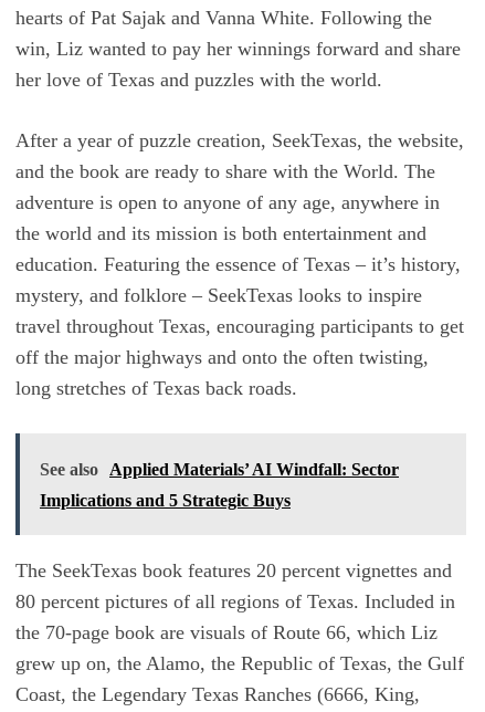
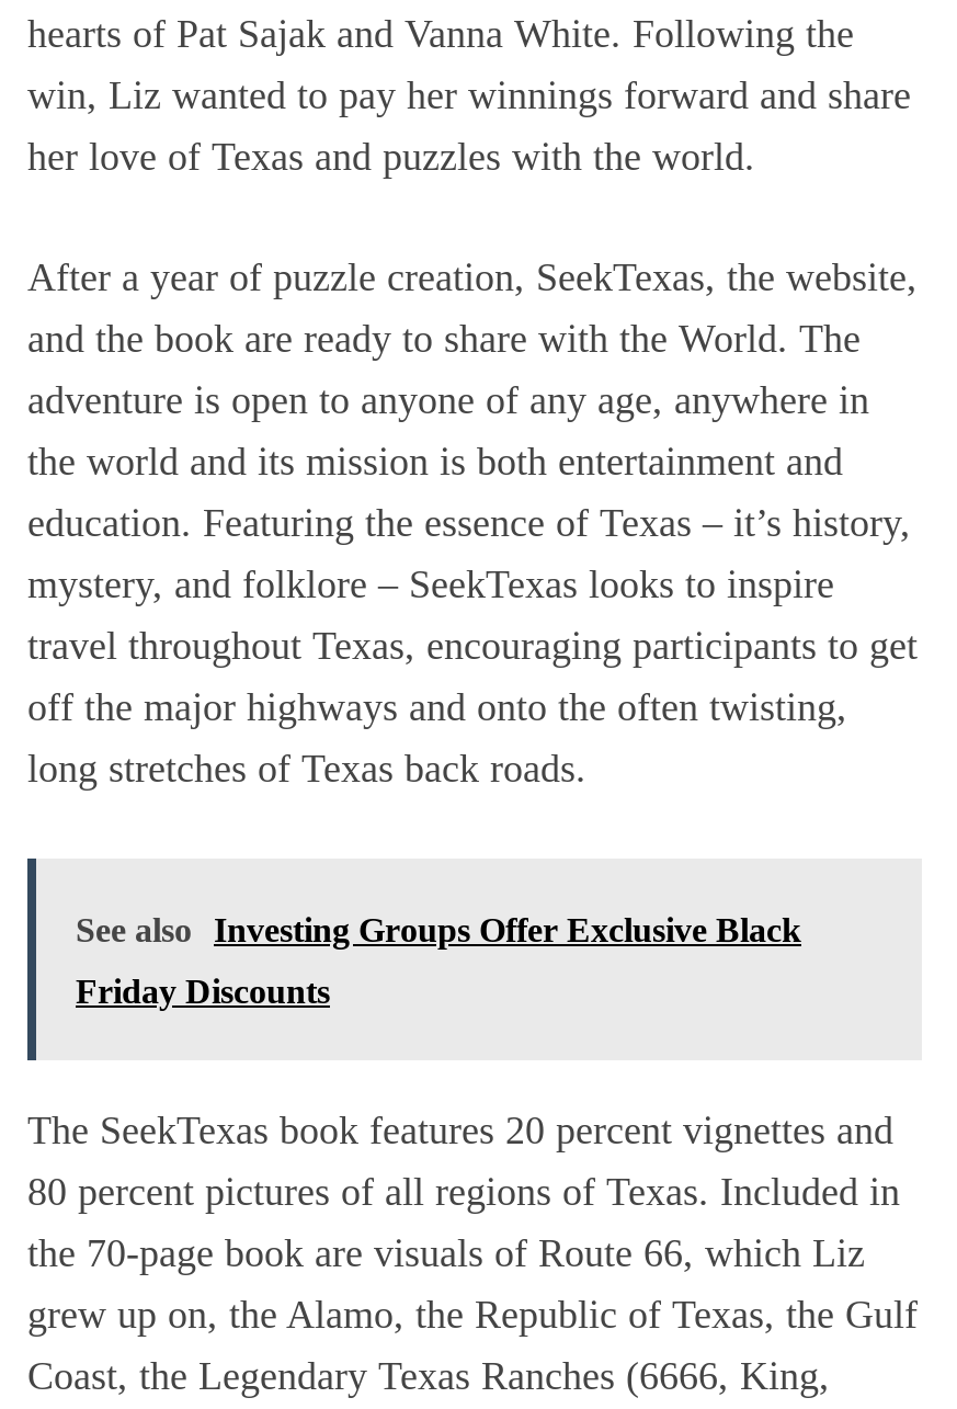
- See also Applied Materials’ AI Windfall: Sector
+ See also Investing Groups Offer Exclusive Black

- Implications and 5 Strategic Buys
+ Friday Discounts
